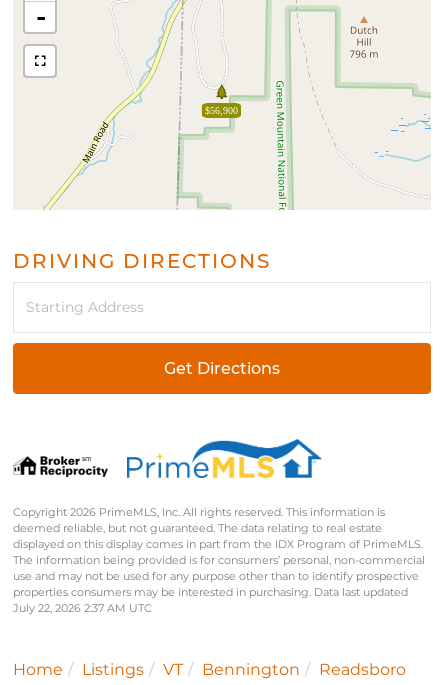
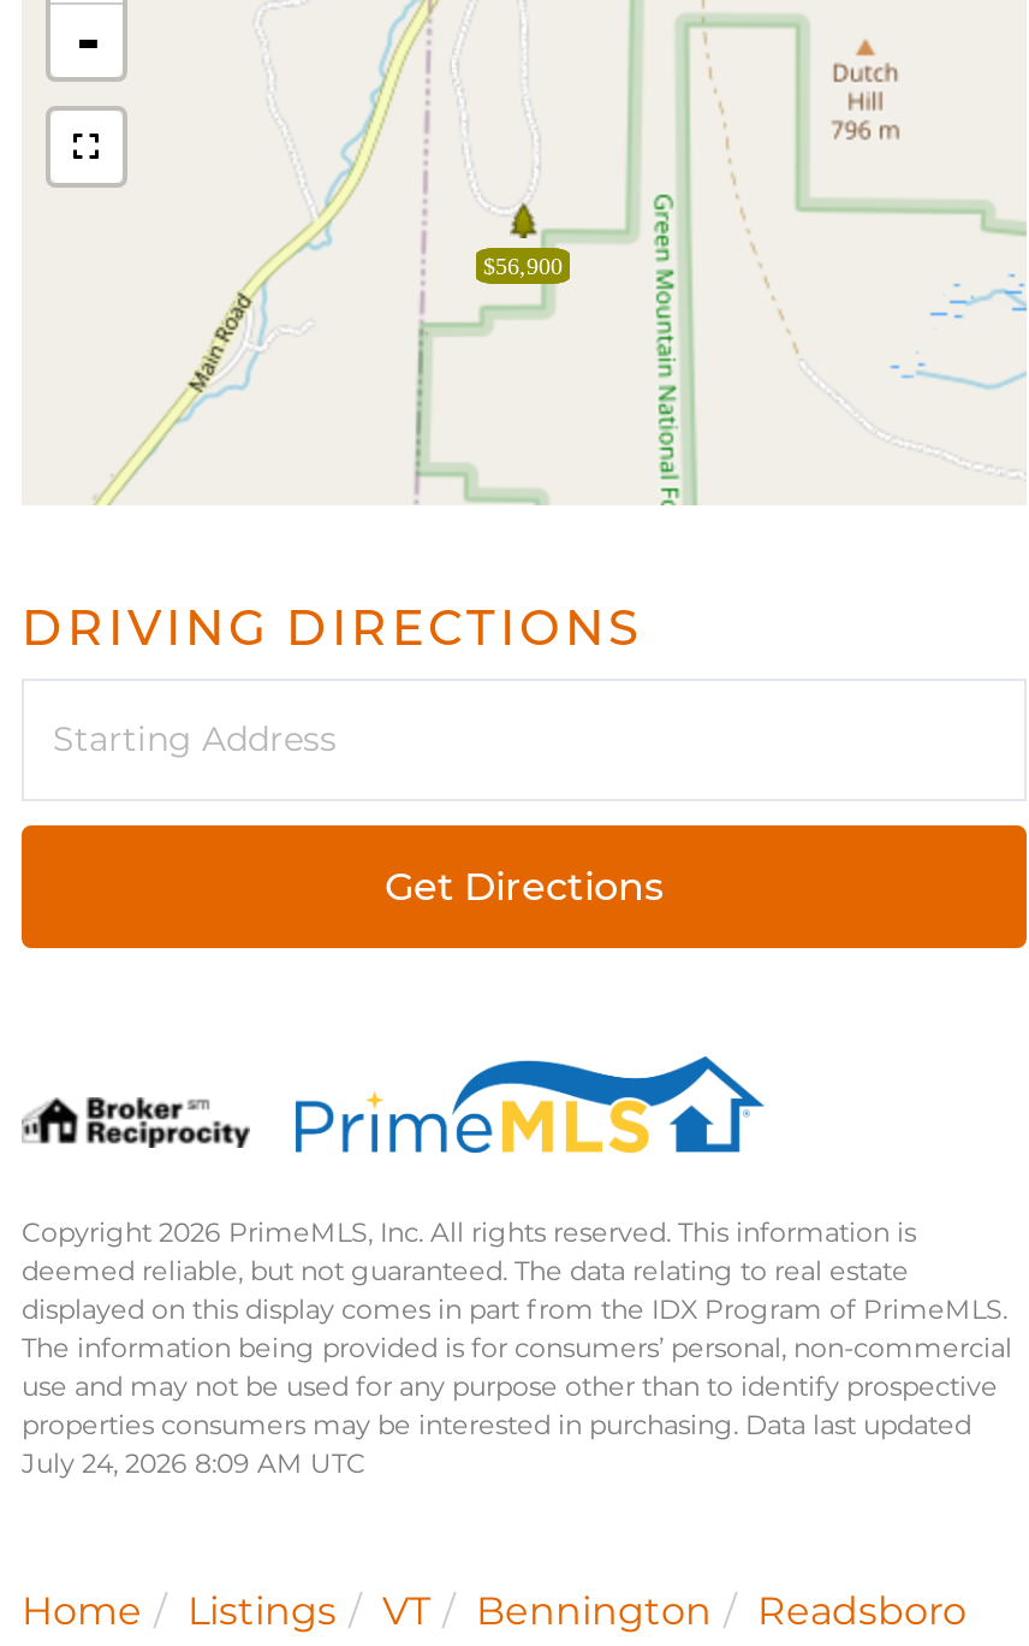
- July 22, 2026 2:37 AM UTC
+ July 24, 2026 8:09 AM UTC
